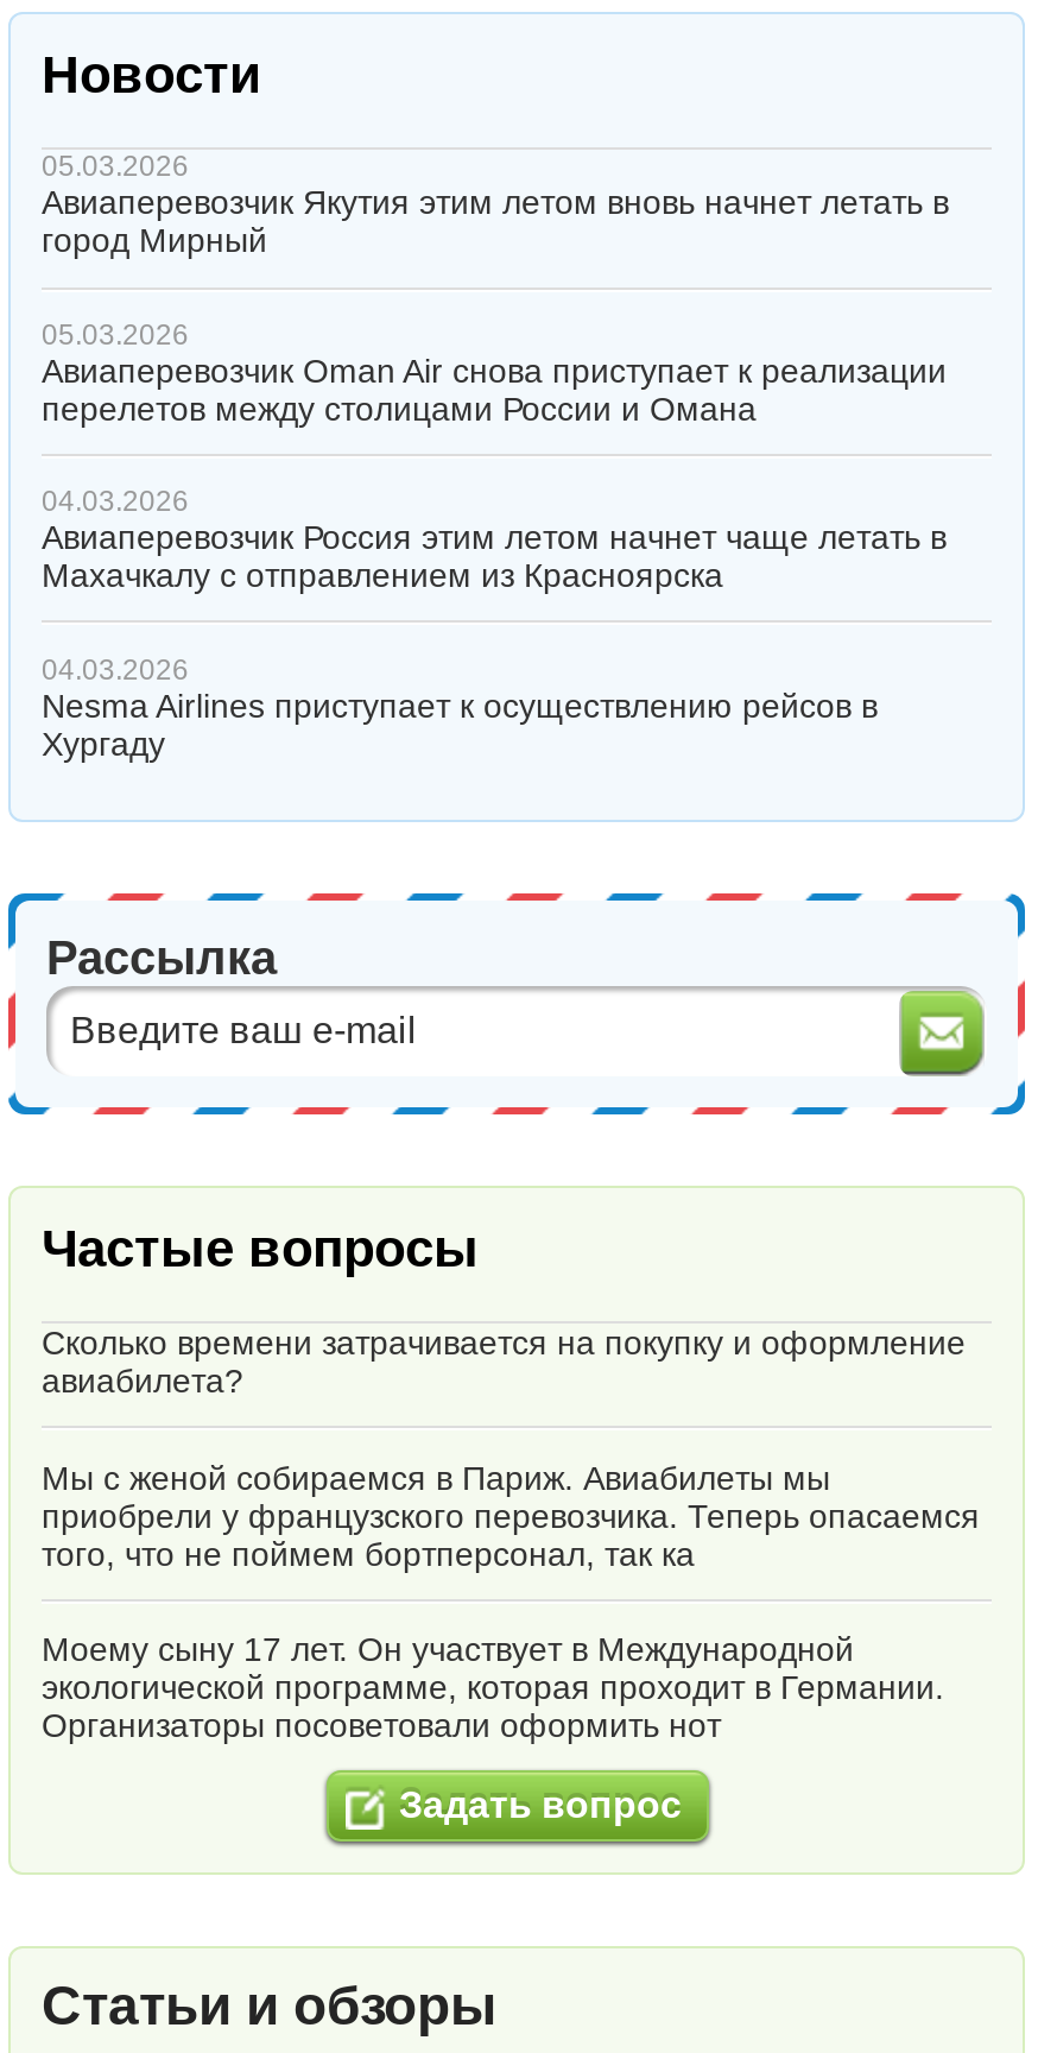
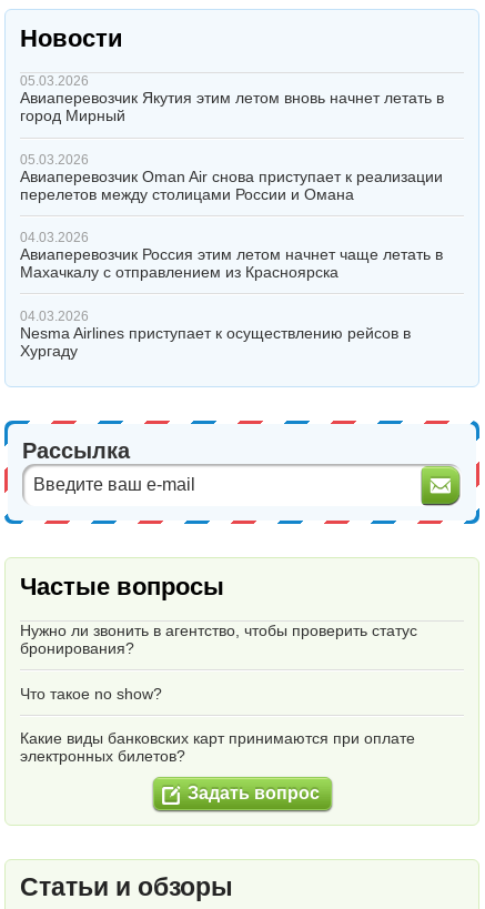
- Сколько времени затрачивается на покупку и оформление
- авиабилета?
+ Нужно ли звонить в агентство, чтобы проверить статус
+ бронирования?

- Мы с женой собираемся в Париж. Авиабилеты мы
- приобрели у французского перевозчика. Теперь опасаемся
- того, что не поймем бортперсонал, так ка
+ Что такое no show?

- Моему сыну 17 лет. Он участвует в Международной
- экологической программе, которая проходит в Германии.
- Организаторы посоветовали оформить нот
+ Какие виды банковских карт принимаются при оплате
+ электронных билетов?
